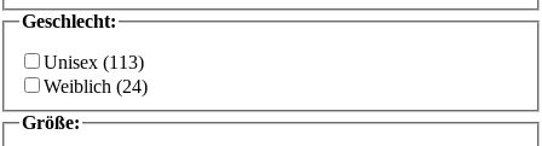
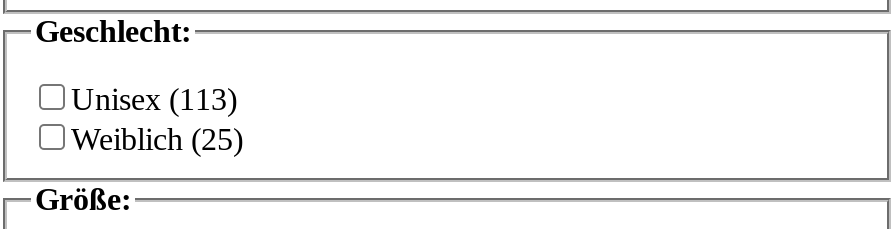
- Weiblich (24)
+ Weiblich (25)
